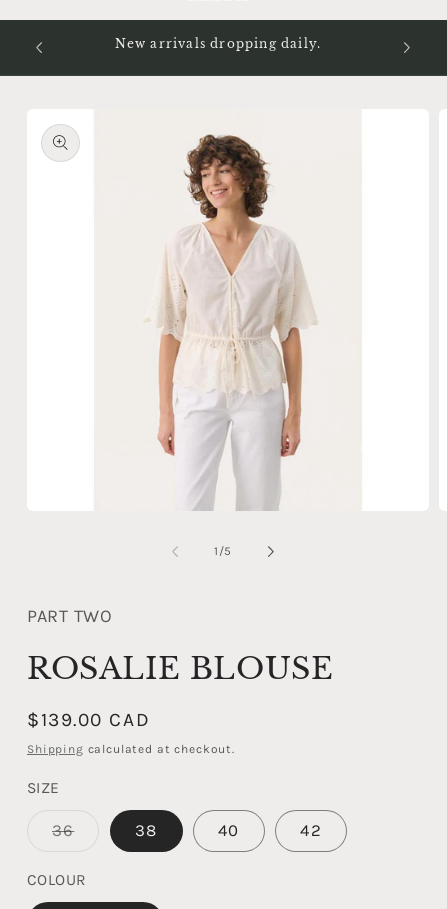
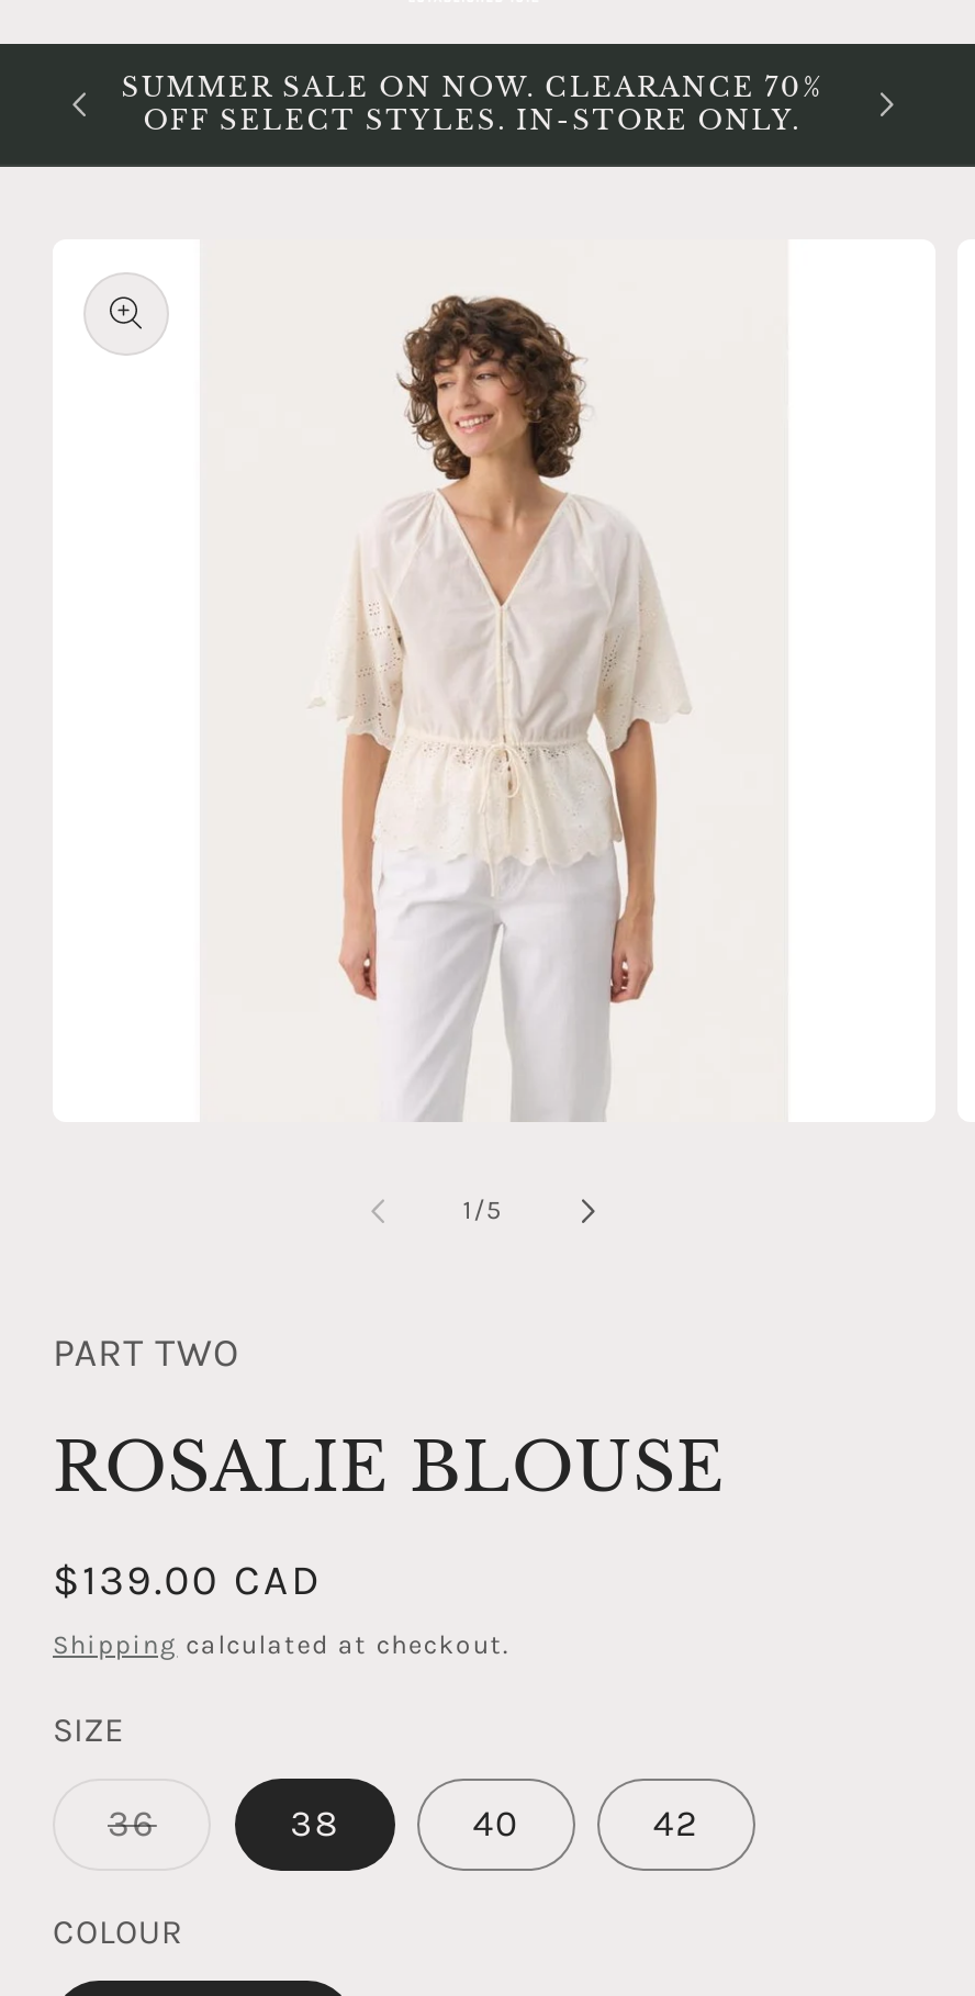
- New arrivals dropping daily.
+ SUMMER SALE ON NOW. CLEARANCE 70%
+ OFF SELECT STYLES. IN-STORE ONLY.
